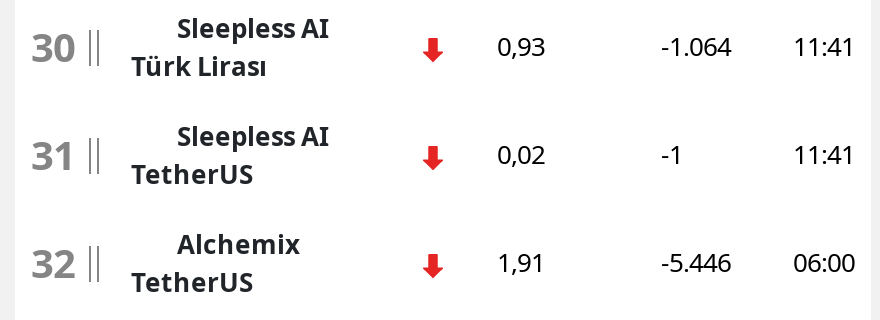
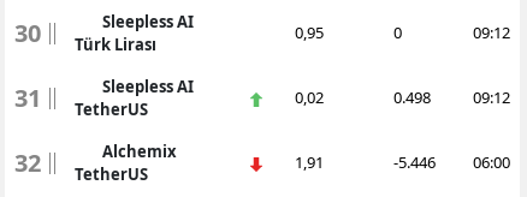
- 0,93
+ 0,95

- -1.064
+ 0

- 11:41
+ 09:12

- -1
+ 0.498

- 11:41
+ 09:12
